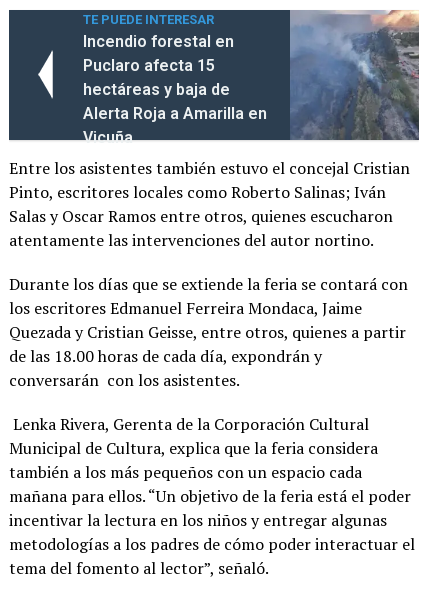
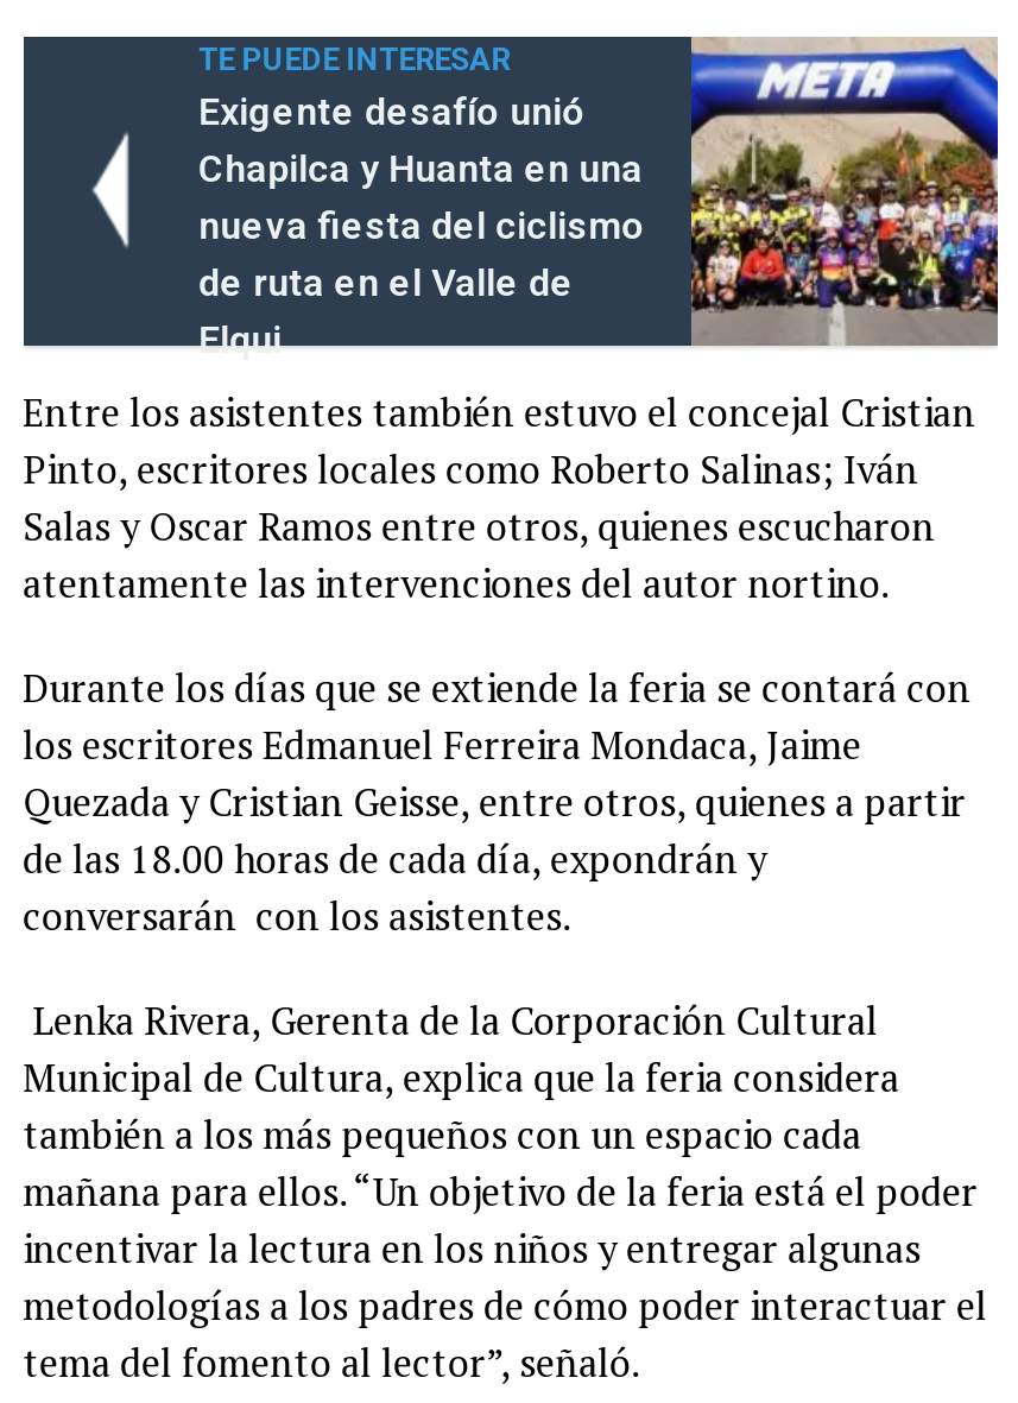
- [image]
- Incendio forestal en
- Puclaro afecta 15
- hectáreas y baja de
- Alerta Roja a Amarilla en
- Vicuña
+ [image]
+ Exigente desafío unió
+ Chapilca y Huanta en una
+ nueva fiesta del ciclismo
+ de ruta en el Valle de
+ Elqui
